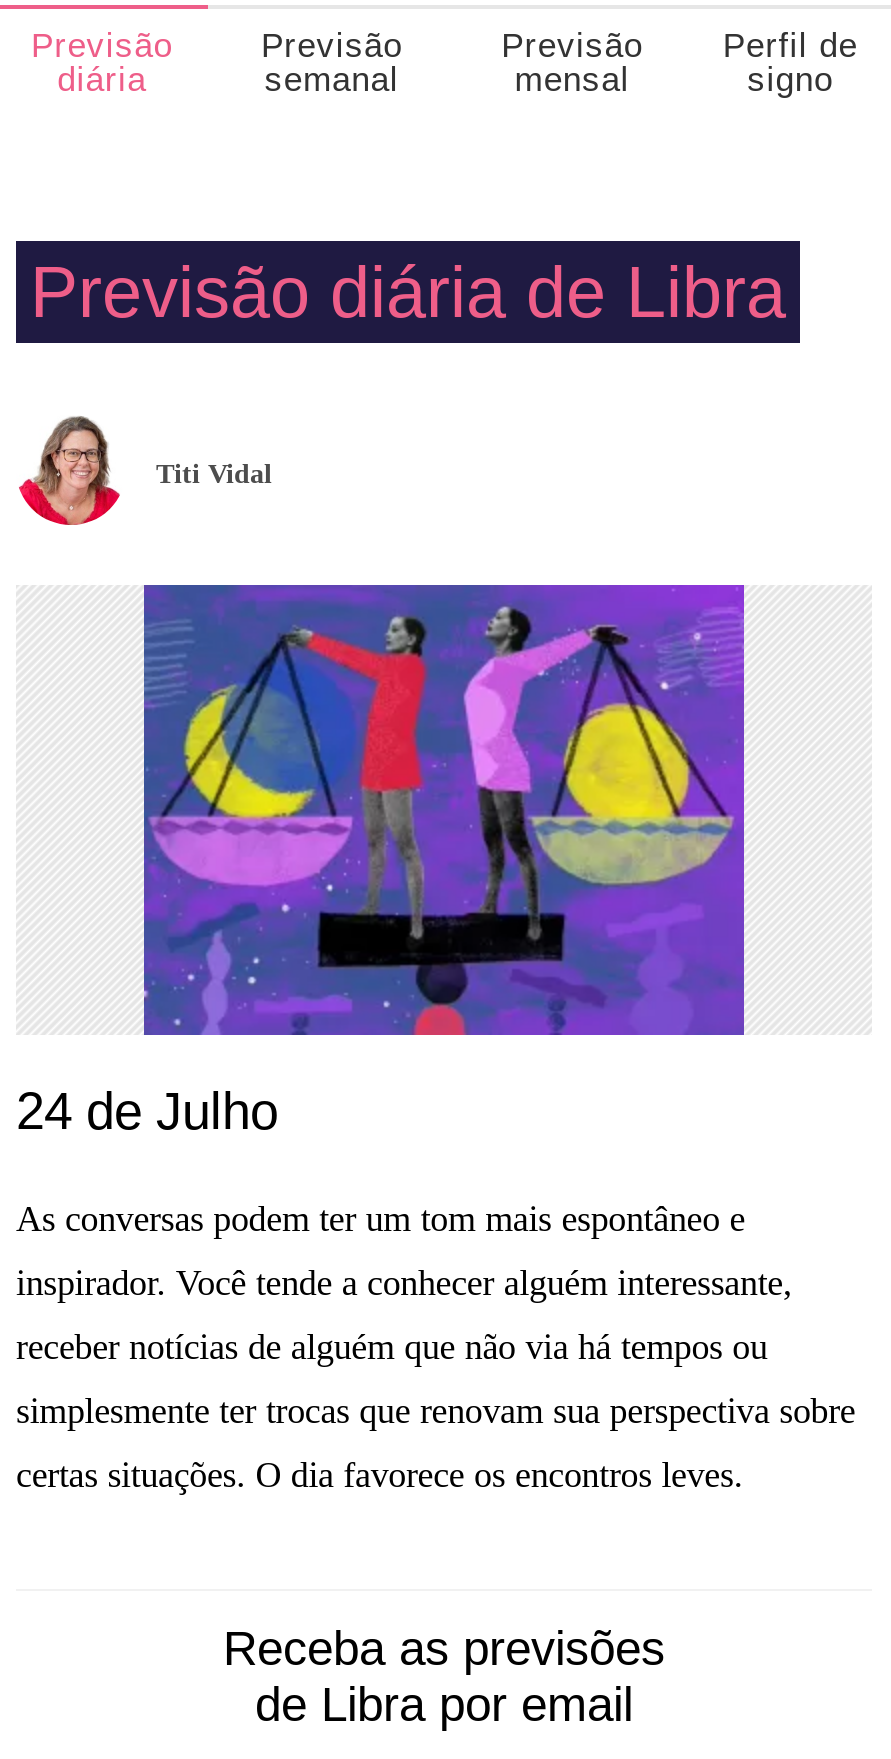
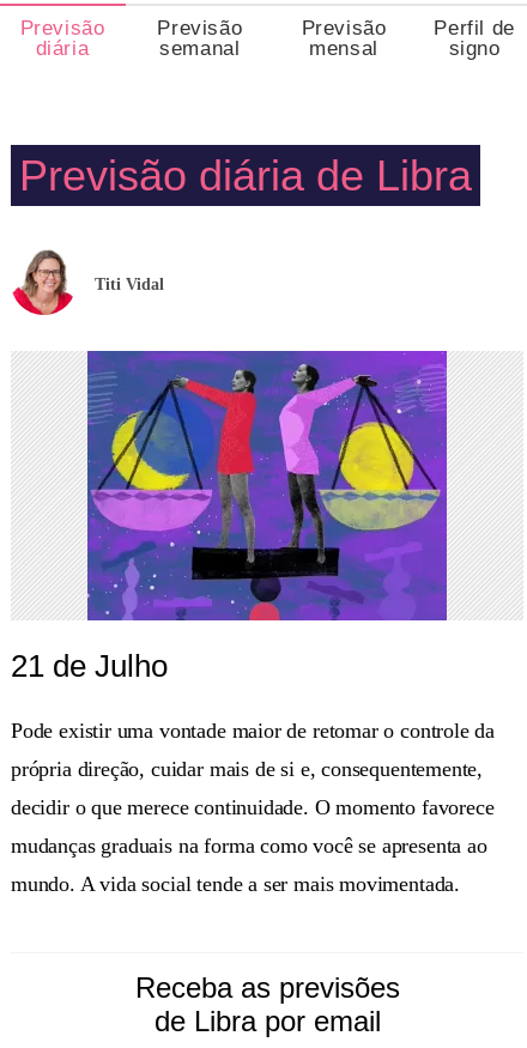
- 24 de Julho
+ 21 de Julho

- As conversas podem ter um tom mais espontâneo e
+ Pode existir uma vontade maior de retomar o controle da

- inspirador. Você tende a conhecer alguém interessante,
+ própria direção, cuidar mais de si e, consequentemente,

- receber notícias de alguém que não via há tempos ou
+ decidir o que merece continuidade. O momento favorece

- simplesmente ter trocas que renovam sua perspectiva sobre
+ mudanças graduais na forma como você se apresenta ao

- certas situações. O dia favorece os encontros leves.
+ mundo. A vida social tende a ser mais movimentada.
